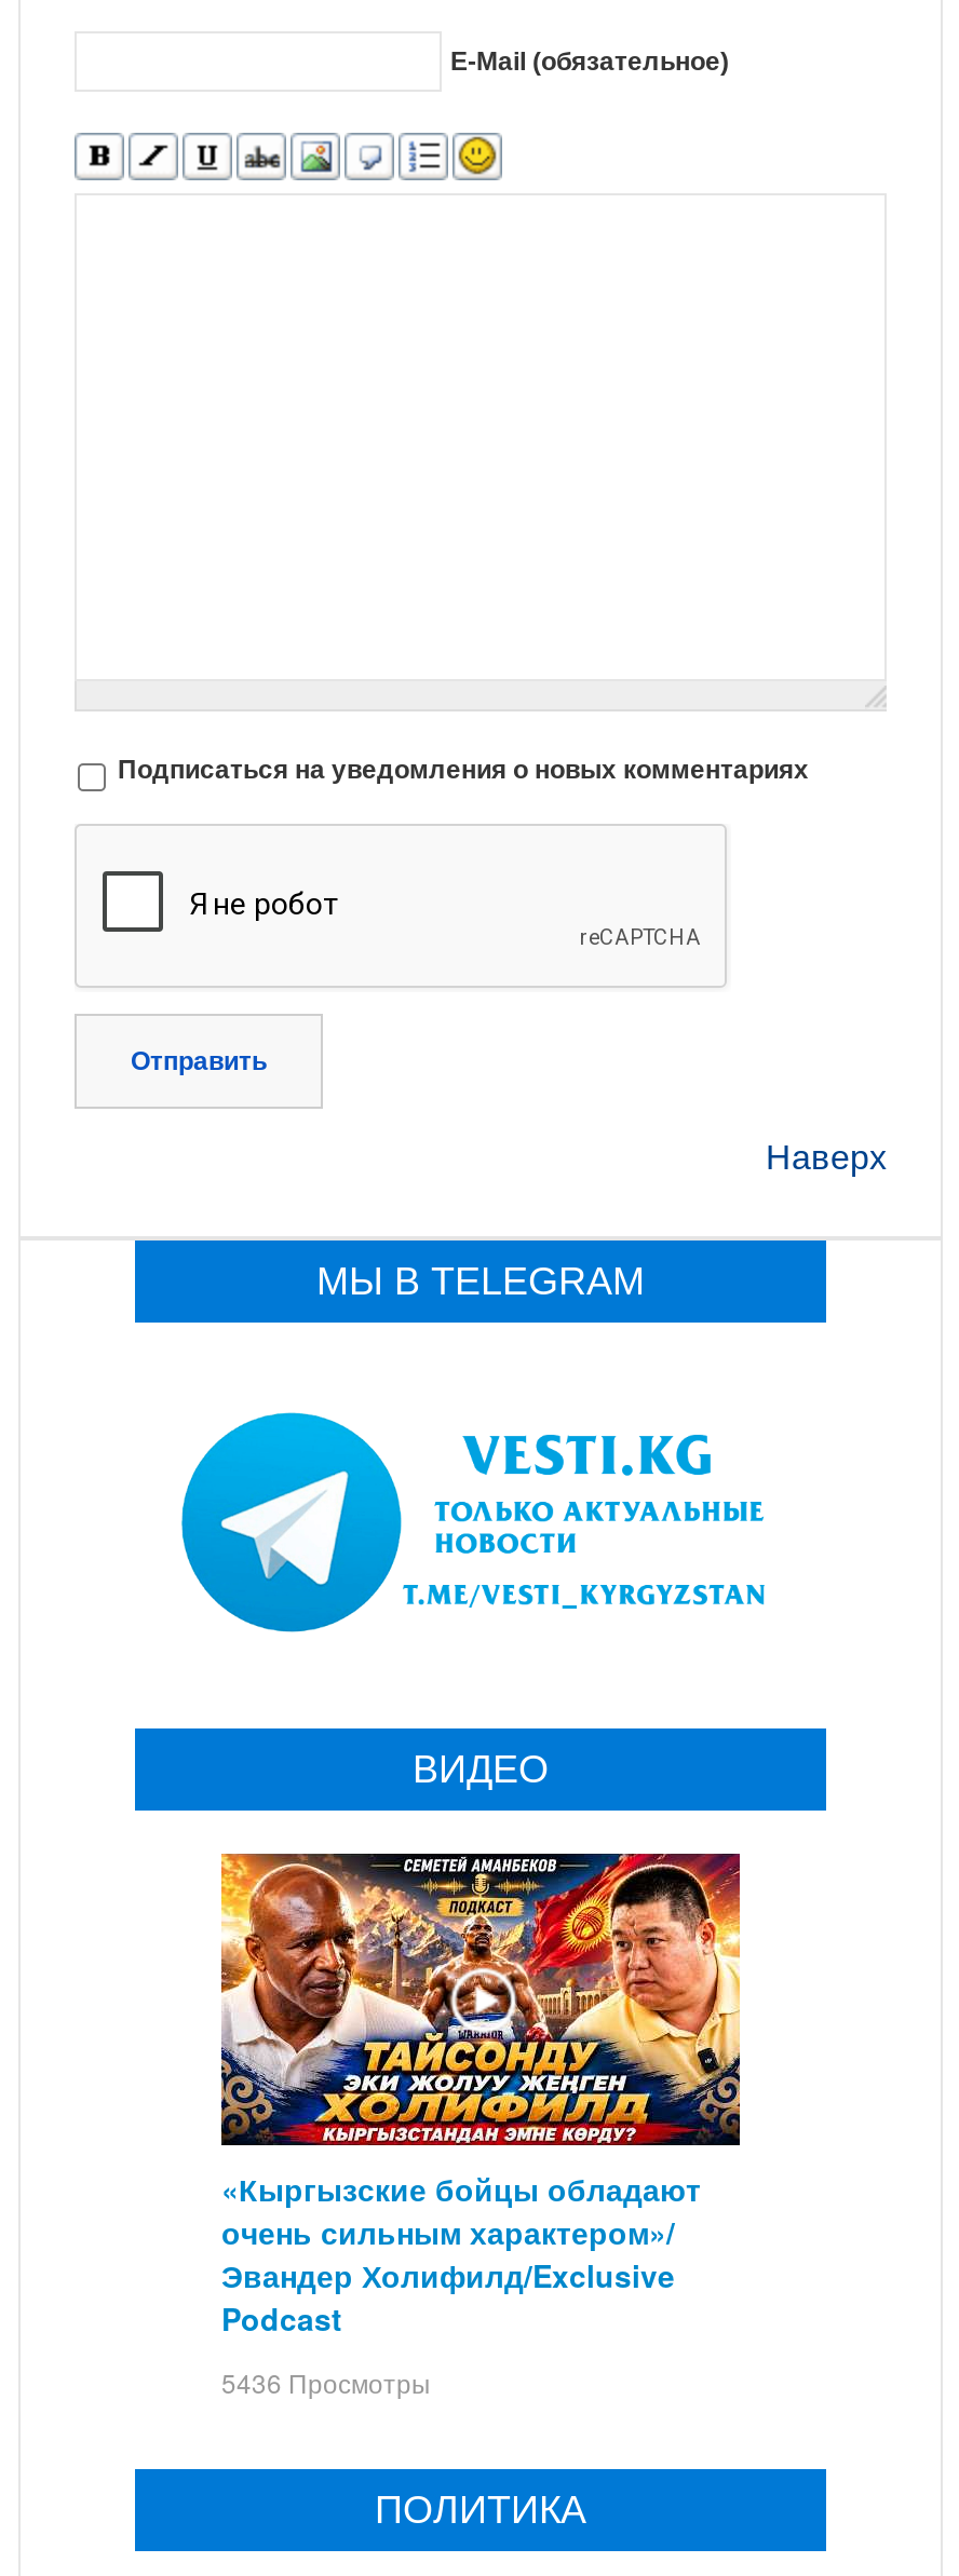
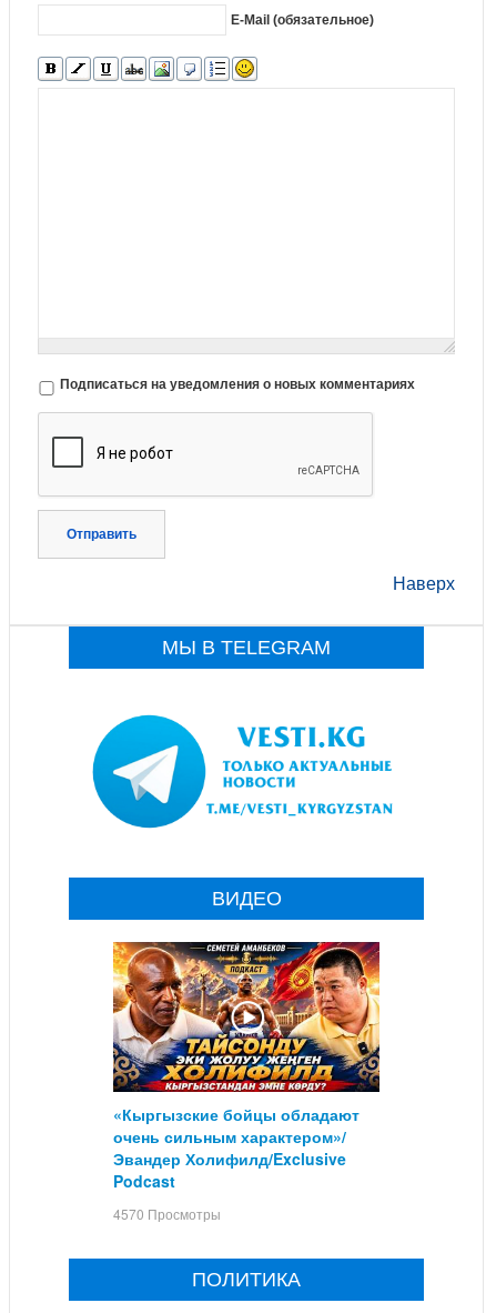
- 5436 Просмотры
+ 4570 Просмотры
